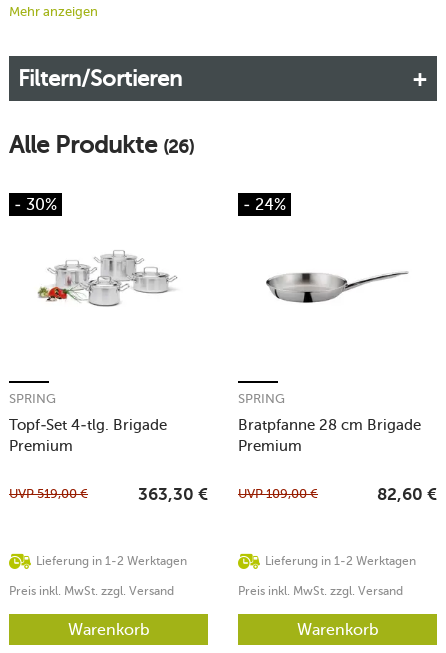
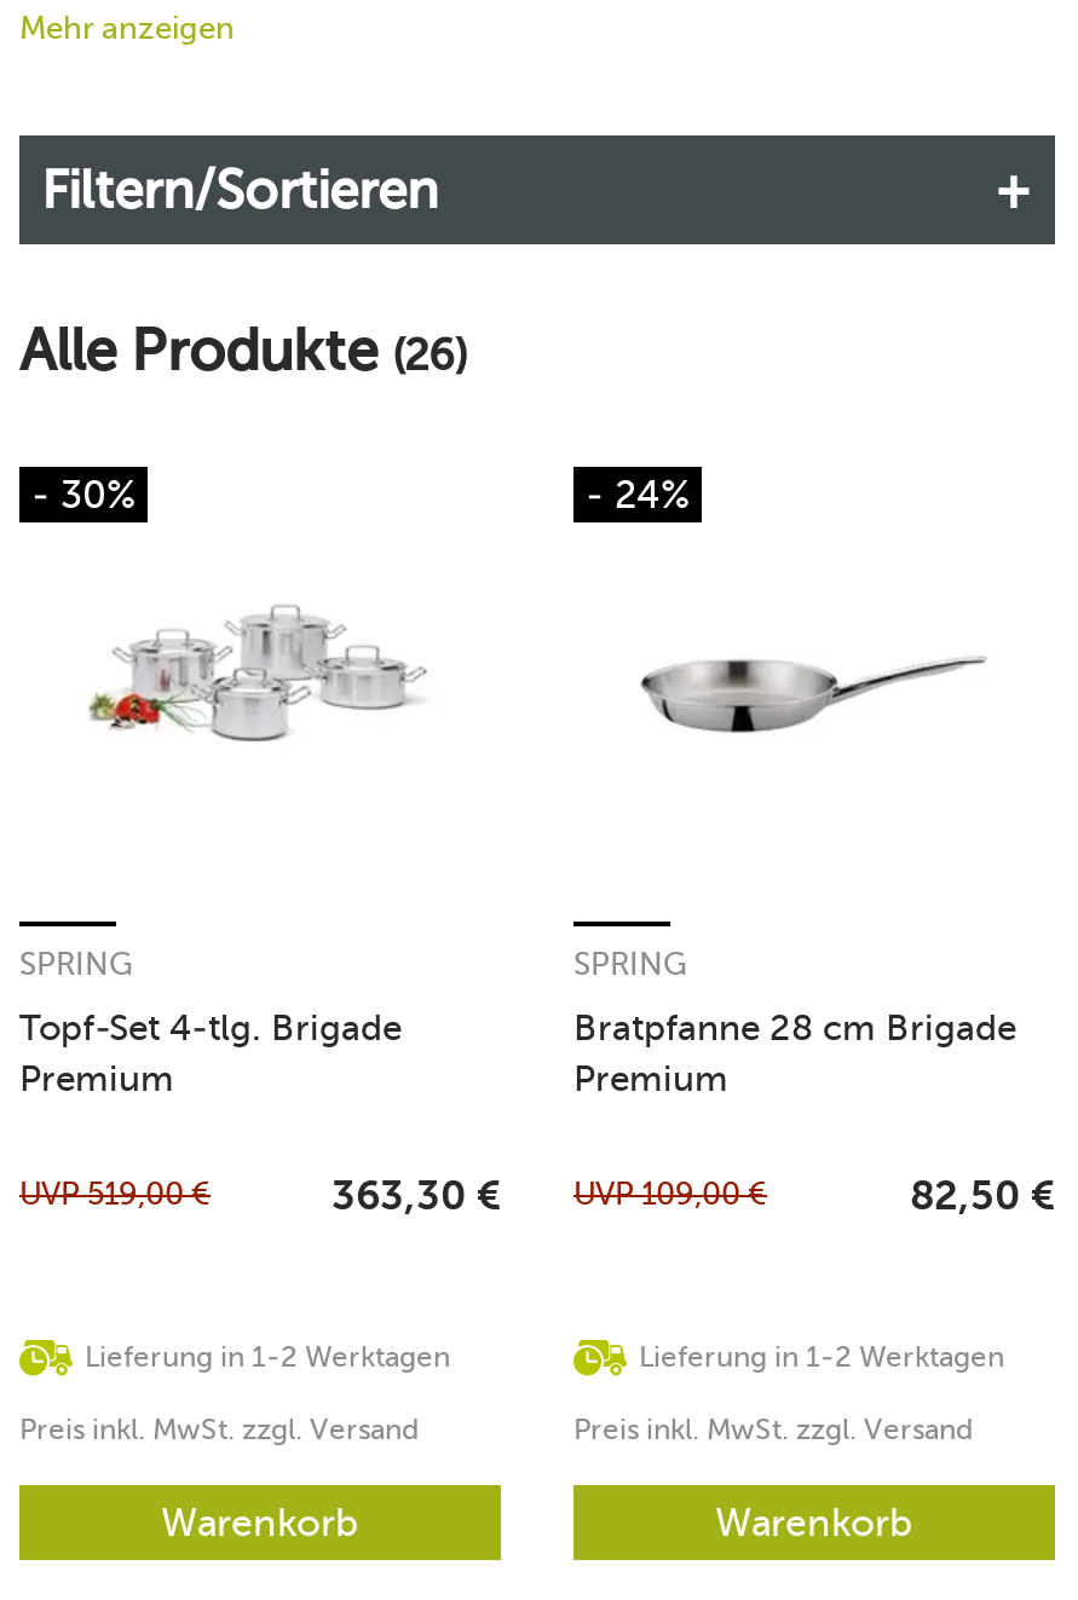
- 82,60 €
+ 82,50 €
